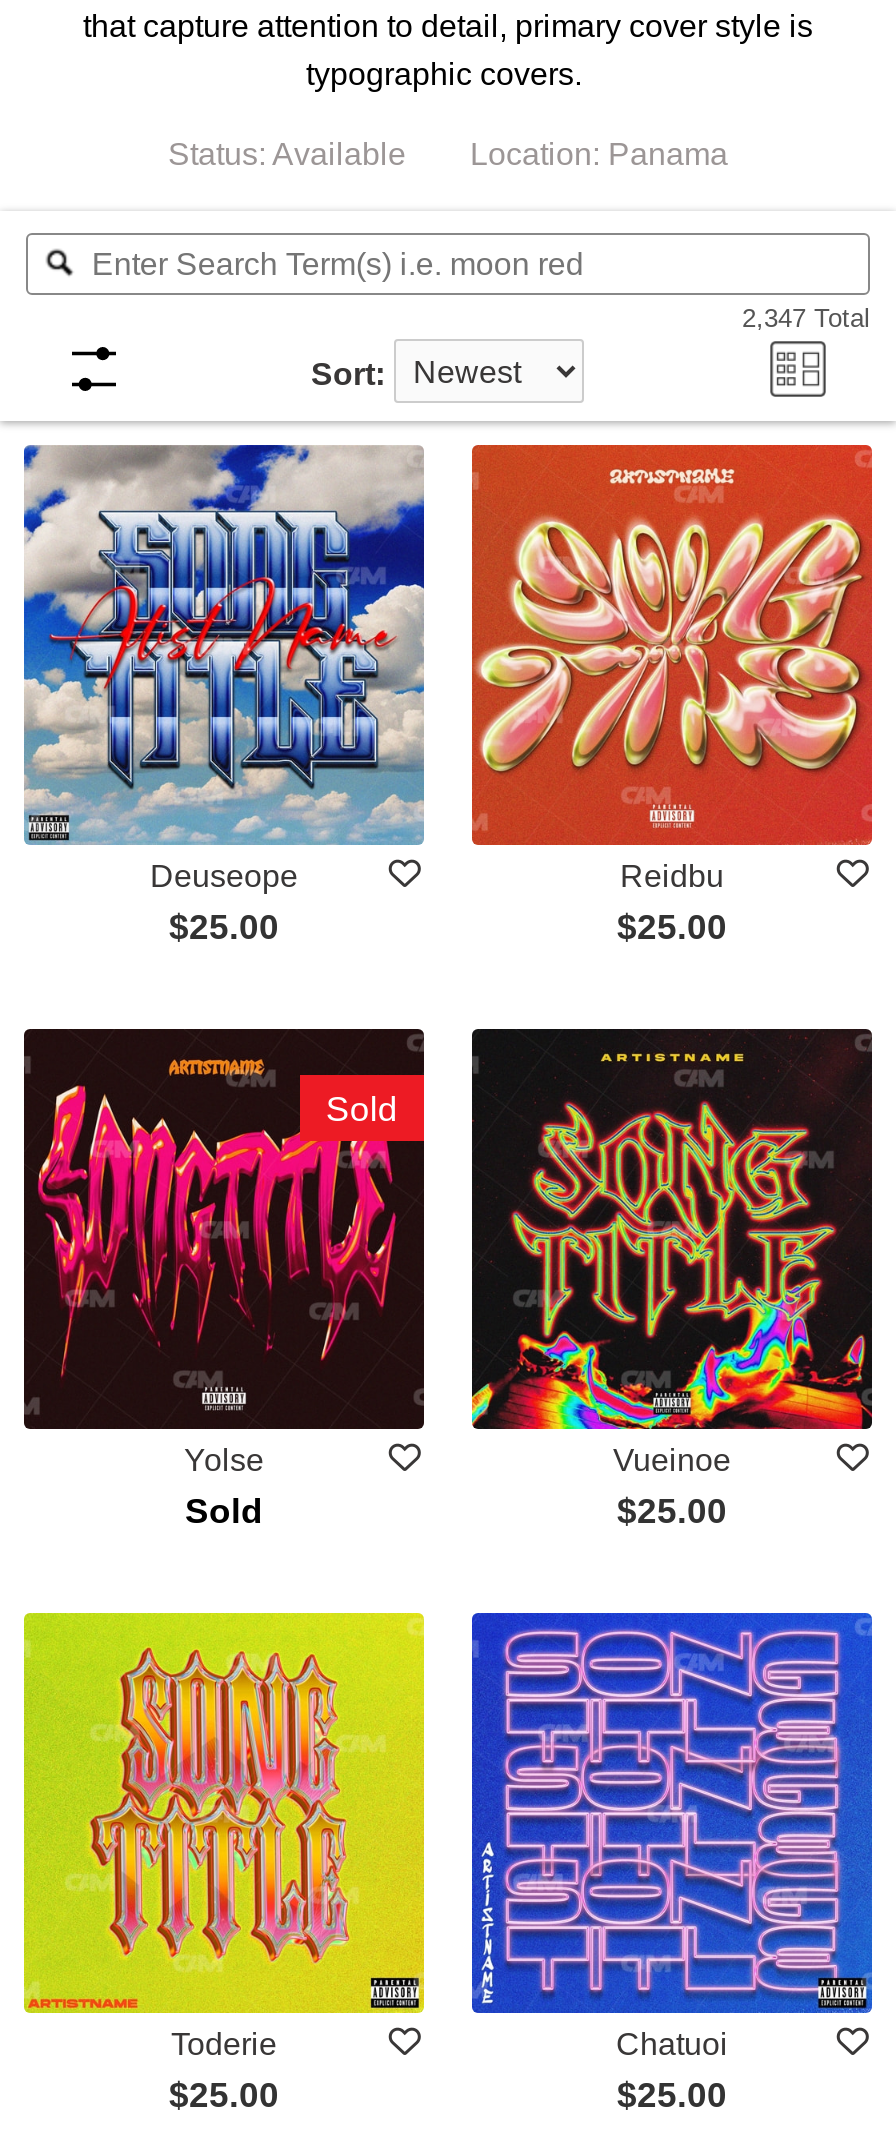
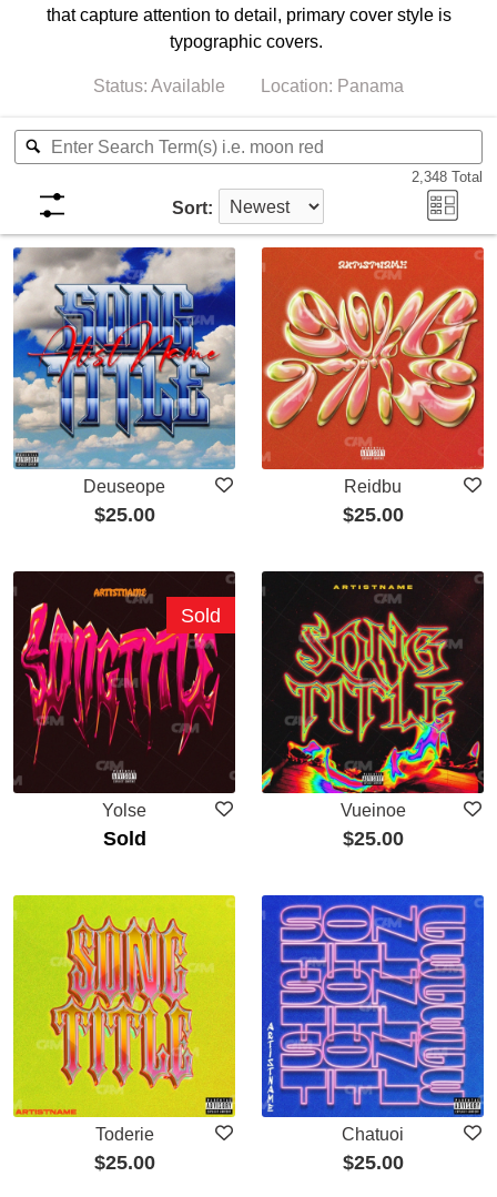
- 2,347 Total
+ 2,348 Total
